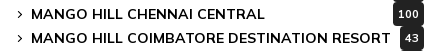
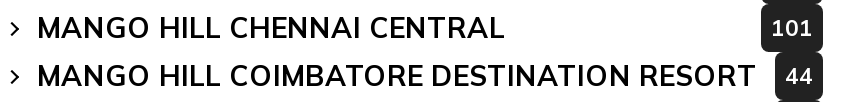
- 100
+ 101

- MANGO HILL COIMBATORE DESTINATION RESORT 43
+ MANGO HILL COIMBATORE DESTINATION RESORT 44
